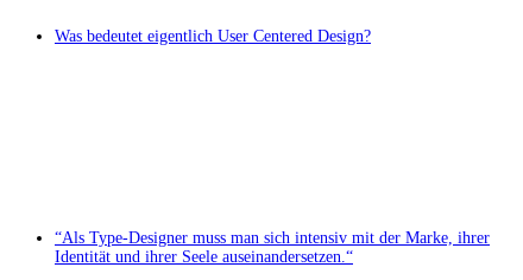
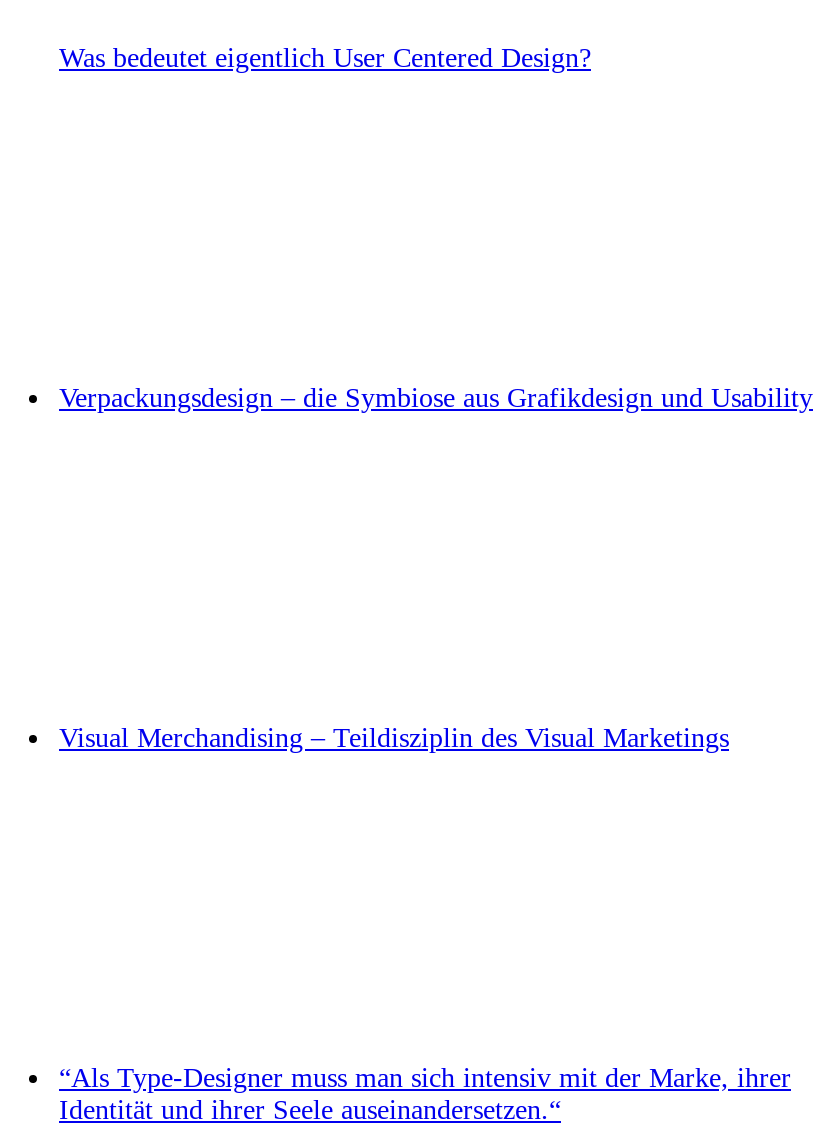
+ Verpackungsdesign – die Symbiose aus Grafikdesign und Usability

+ Visual Merchandising – Teildisziplin des Visual Marketings
